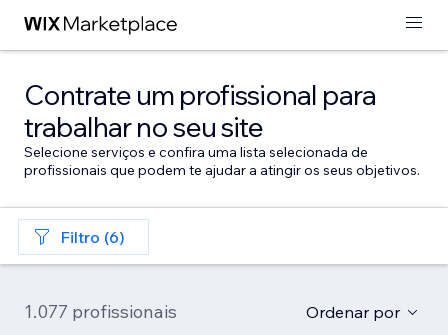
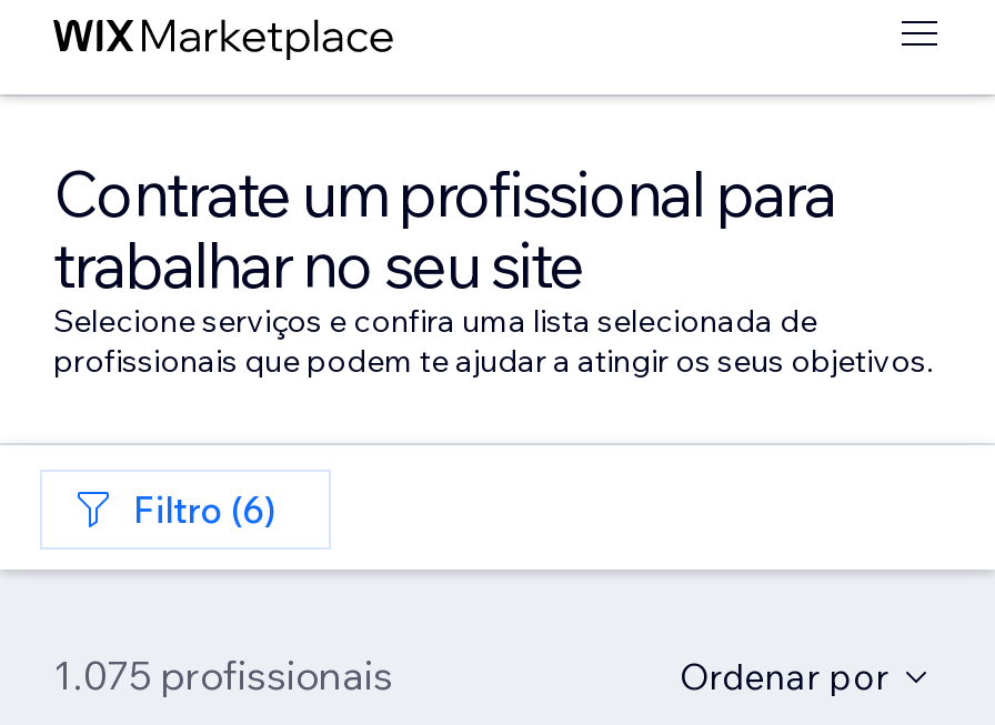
- 1.077 profissionais
+ 1.075 profissionais
